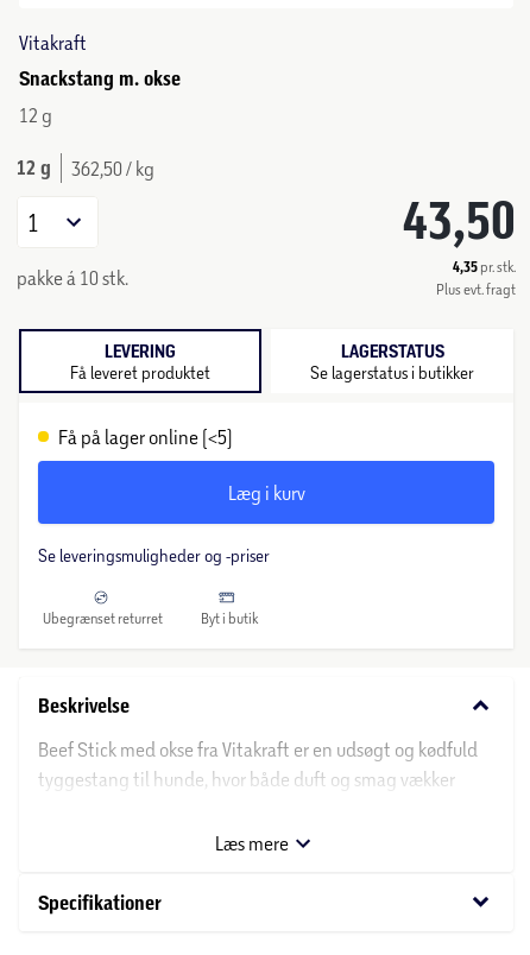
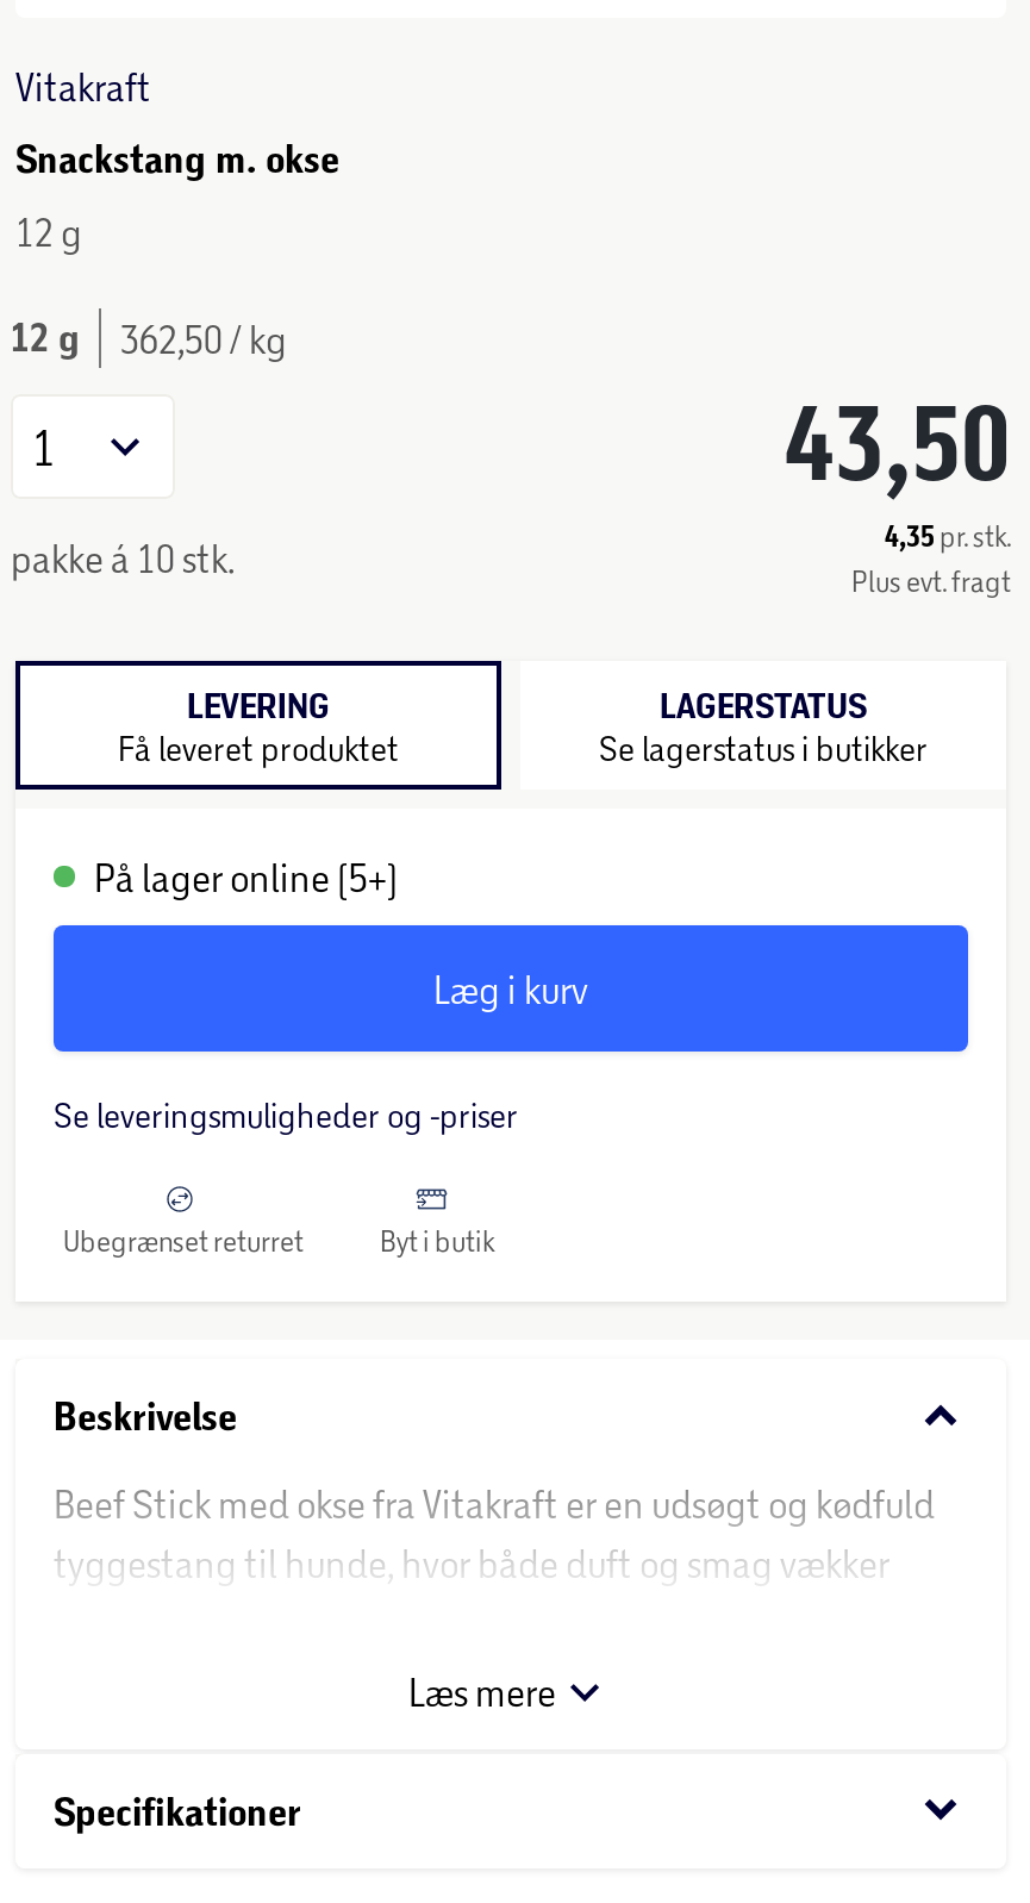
- Få på lager online (<5)
+ På lager online (5+)
